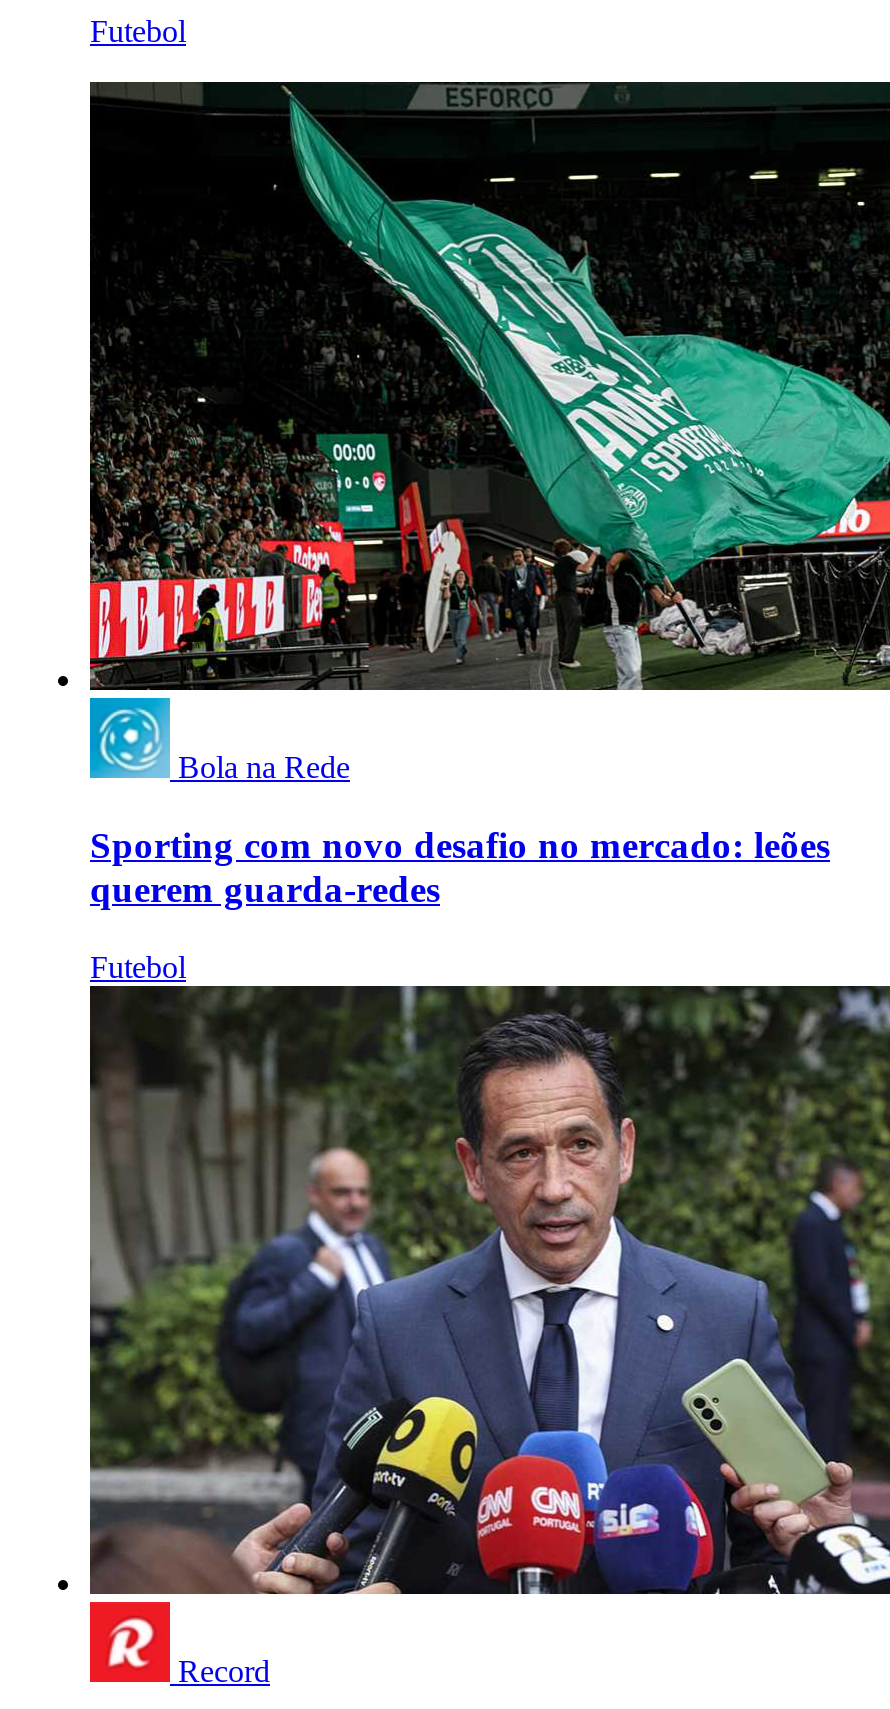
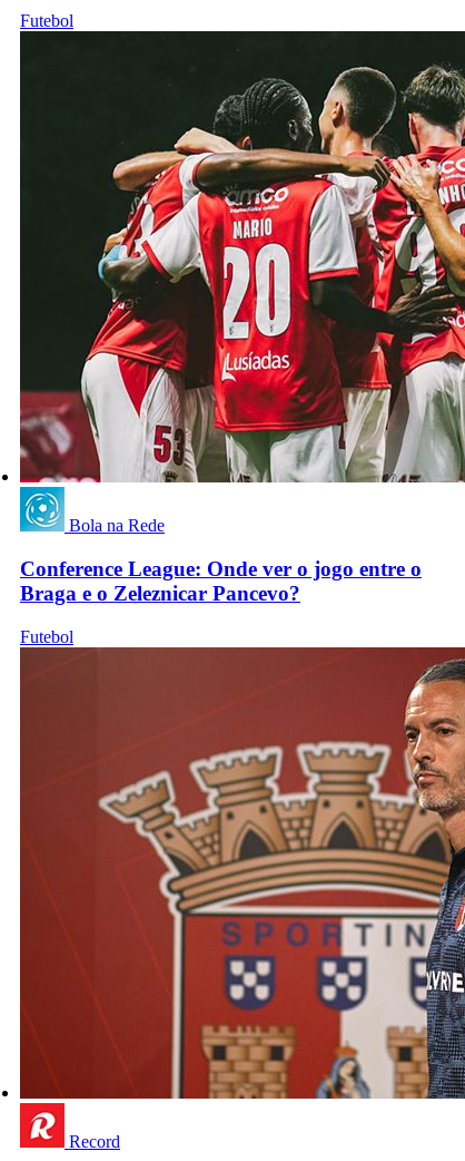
- [image]
+ [image]

- Sporting com novo desafio no mercado: leões
- querem guarda-redes
+ Conference League: Onde ver o jogo entre o
+ Braga e o Zeleznicar Pancevo?

- [image]
+ [image]
